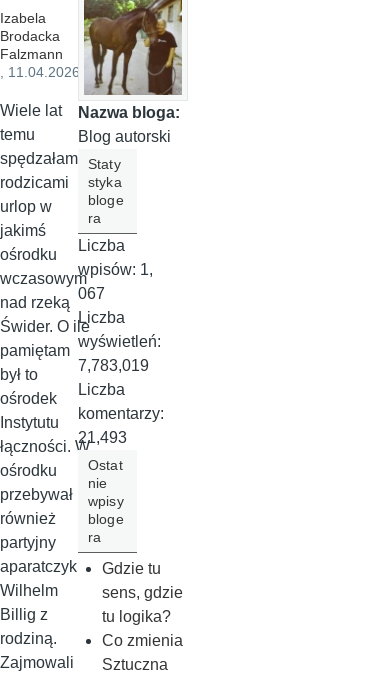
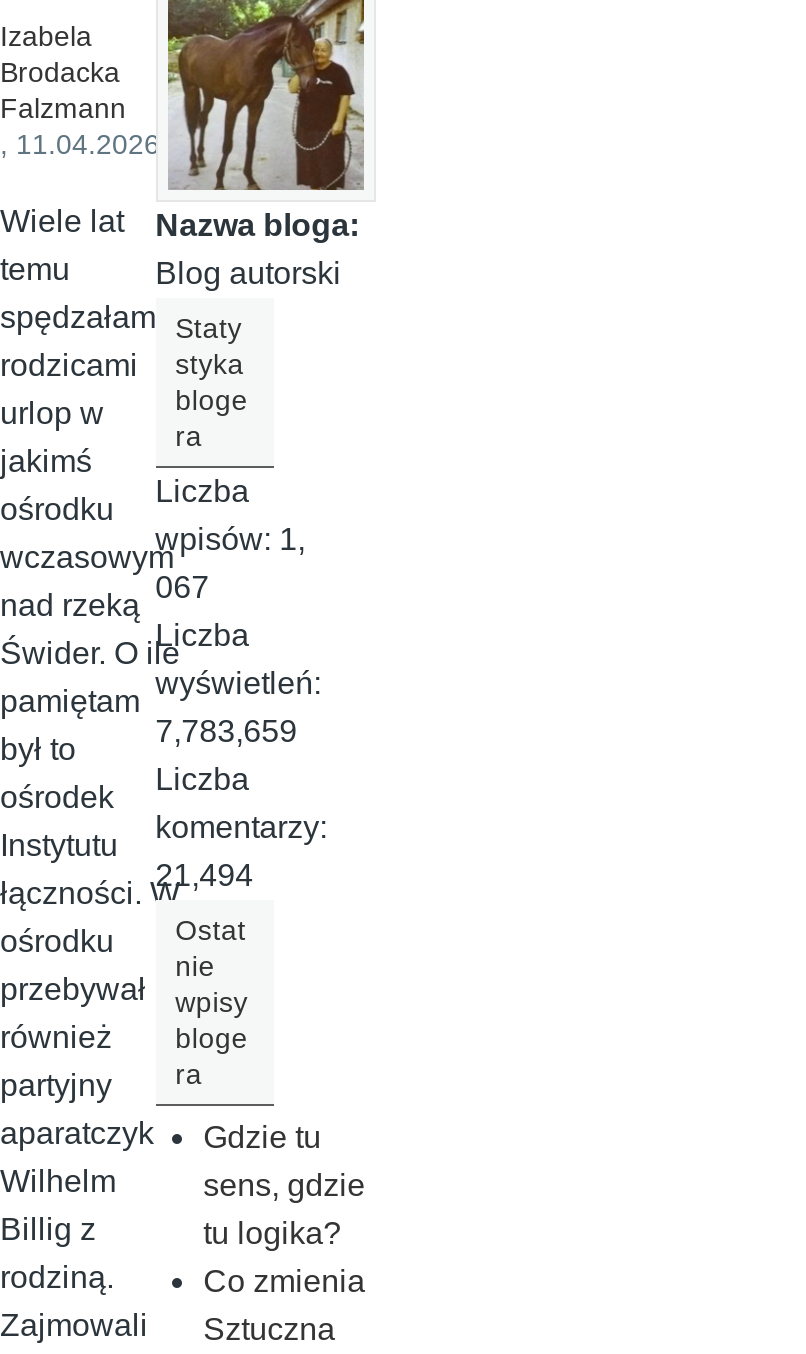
- 7,783,019
+ 7,783,659

- 21,493
+ 21,494
